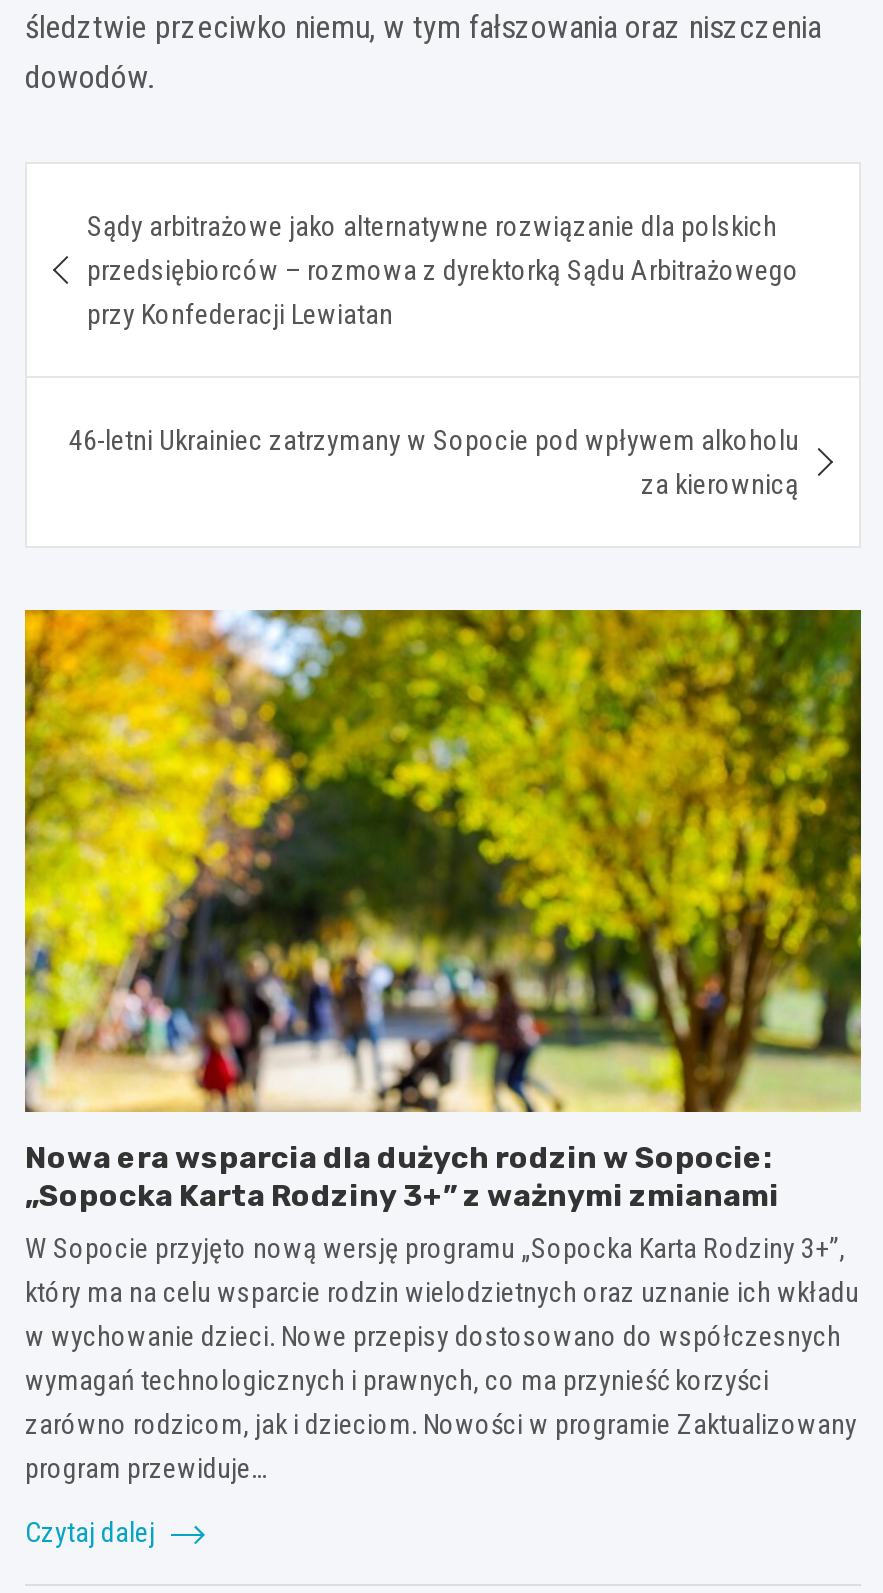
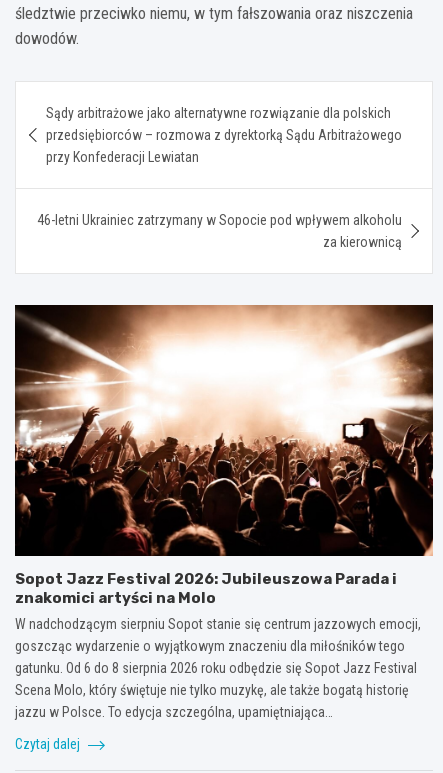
- [image]
- Nowa era wsparcia dla dużych rodzin w Sopocie:
- „Sopocka Karta Rodziny 3+” z ważnymi zmianami
+ [image]
+ Sopot Jazz Festival 2026: Jubileuszowa Parada i
+ znakomici artyści na Molo

- W Sopocie przyjęto nową wersję programu „Sopocka Karta Rodziny 3+”,
- który ma na celu wsparcie rodzin wielodzietnych oraz uznanie ich wkładu
- w wychowanie dzieci. Nowe przepisy dostosowano do współczesnych
- wymagań technologicznych i prawnych, co ma przynieść korzyści
- zarówno rodzicom, jak i dzieciom. Nowości w programie Zaktualizowany
- program przewiduje…
+ W nadchodzącym sierpniu Sopot stanie się centrum jazzowych emocji,
+ goszcząc wydarzenie o wyjątkowym znaczeniu dla miłośników tego
+ gatunku. Od 6 do 8 sierpnia 2026 roku odbędzie się Sopot Jazz Festival
+ Scena Molo, który świętuje nie tylko muzykę, ale także bogatą historię
+ jazzu w Polsce. To edycja szczególna, upamiętniająca…
